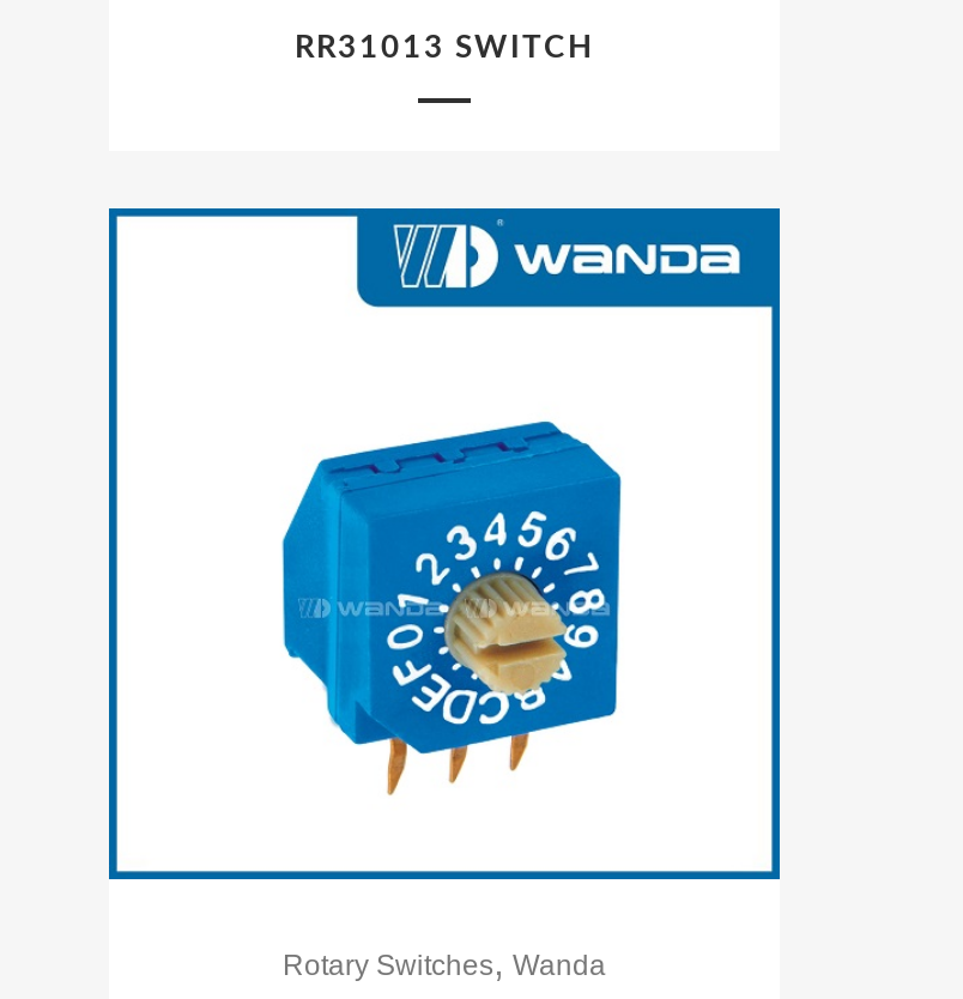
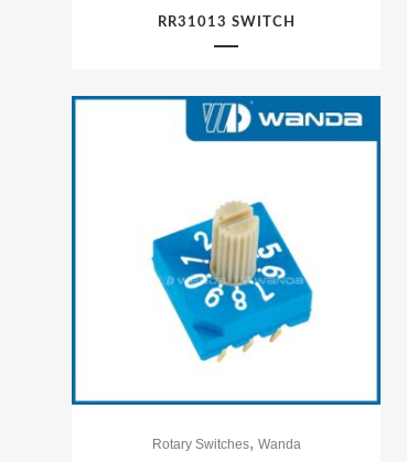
- [image]
+ [image]
